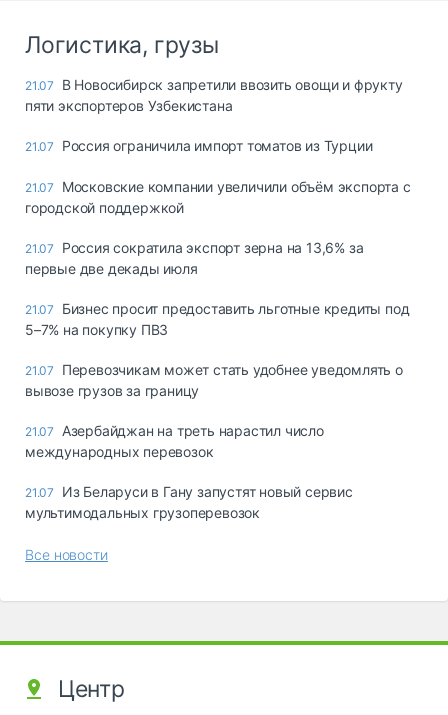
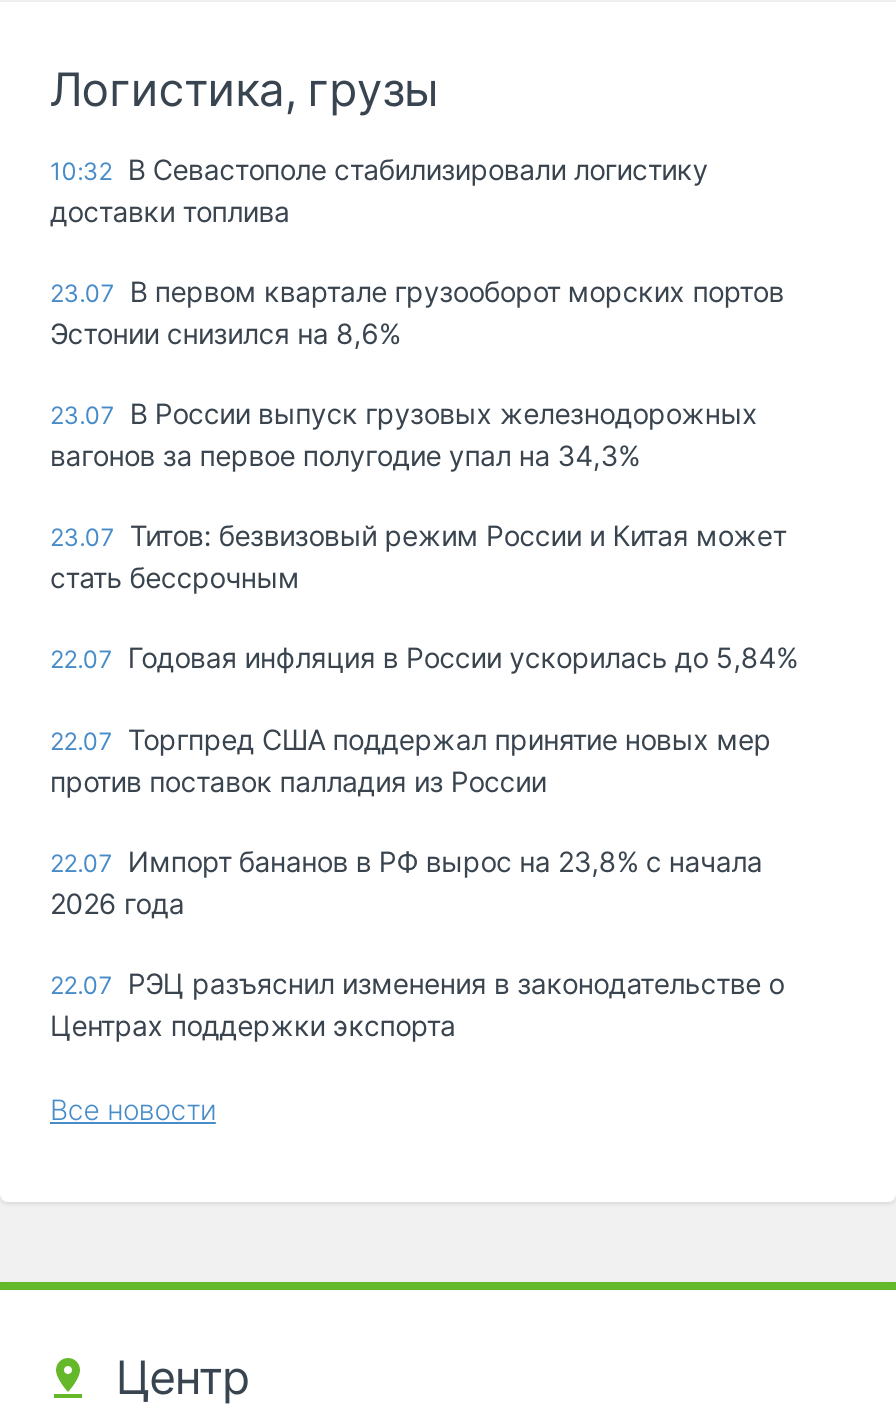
- 21.07 В Новосибирск запретили ввозить овощи и фрукту
- пяти экспортеров Узбекистана
+ 10:32 В Севастополе стабилизировали логистику
+ доставки топлива

- 21.07 Россия ограничила импорт томатов из Турции
+ 23.07 В первом квартале грузооборот морских портов
+ Эстонии снизился на 8,6%

- 21.07 Московские компании увеличили объём экспорта с
- городской поддержкой
+ 23.07 В России выпуск грузовых железнодорожных
+ вагонов за первое полугодие упал на 34,3%

- 21.07 Россия сократила экспорт зерна на 13,6% за
- первые две декады июля
+ 23.07 Титов: безвизовый режим России и Китая может
+ стать бессрочным

- 21.07 Бизнес просит предоставить льготные кредиты под
- 5–7% на покупку ПВЗ
+ 22.07 Годовая инфляция в России ускорилась до 5,84%

- 21.07 Перевозчикам может стать удобнее уведомлять о
- вывозе грузов за границу
+ 22.07 Торгпред США поддержал принятие новых мер
+ против поставок палладия из России

- 21.07 Азербайджан на треть нарастил число
- международных перевозок
+ 22.07 Импорт бананов в РФ вырос на 23,8% с начала
+ 2026 года

- 21.07 Из Беларуси в Гану запустят новый сервис
- мультимодальных грузоперевозок
+ 22.07 РЭЦ разъяснил изменения в законодательстве о
+ Центрах поддержки экспорта
